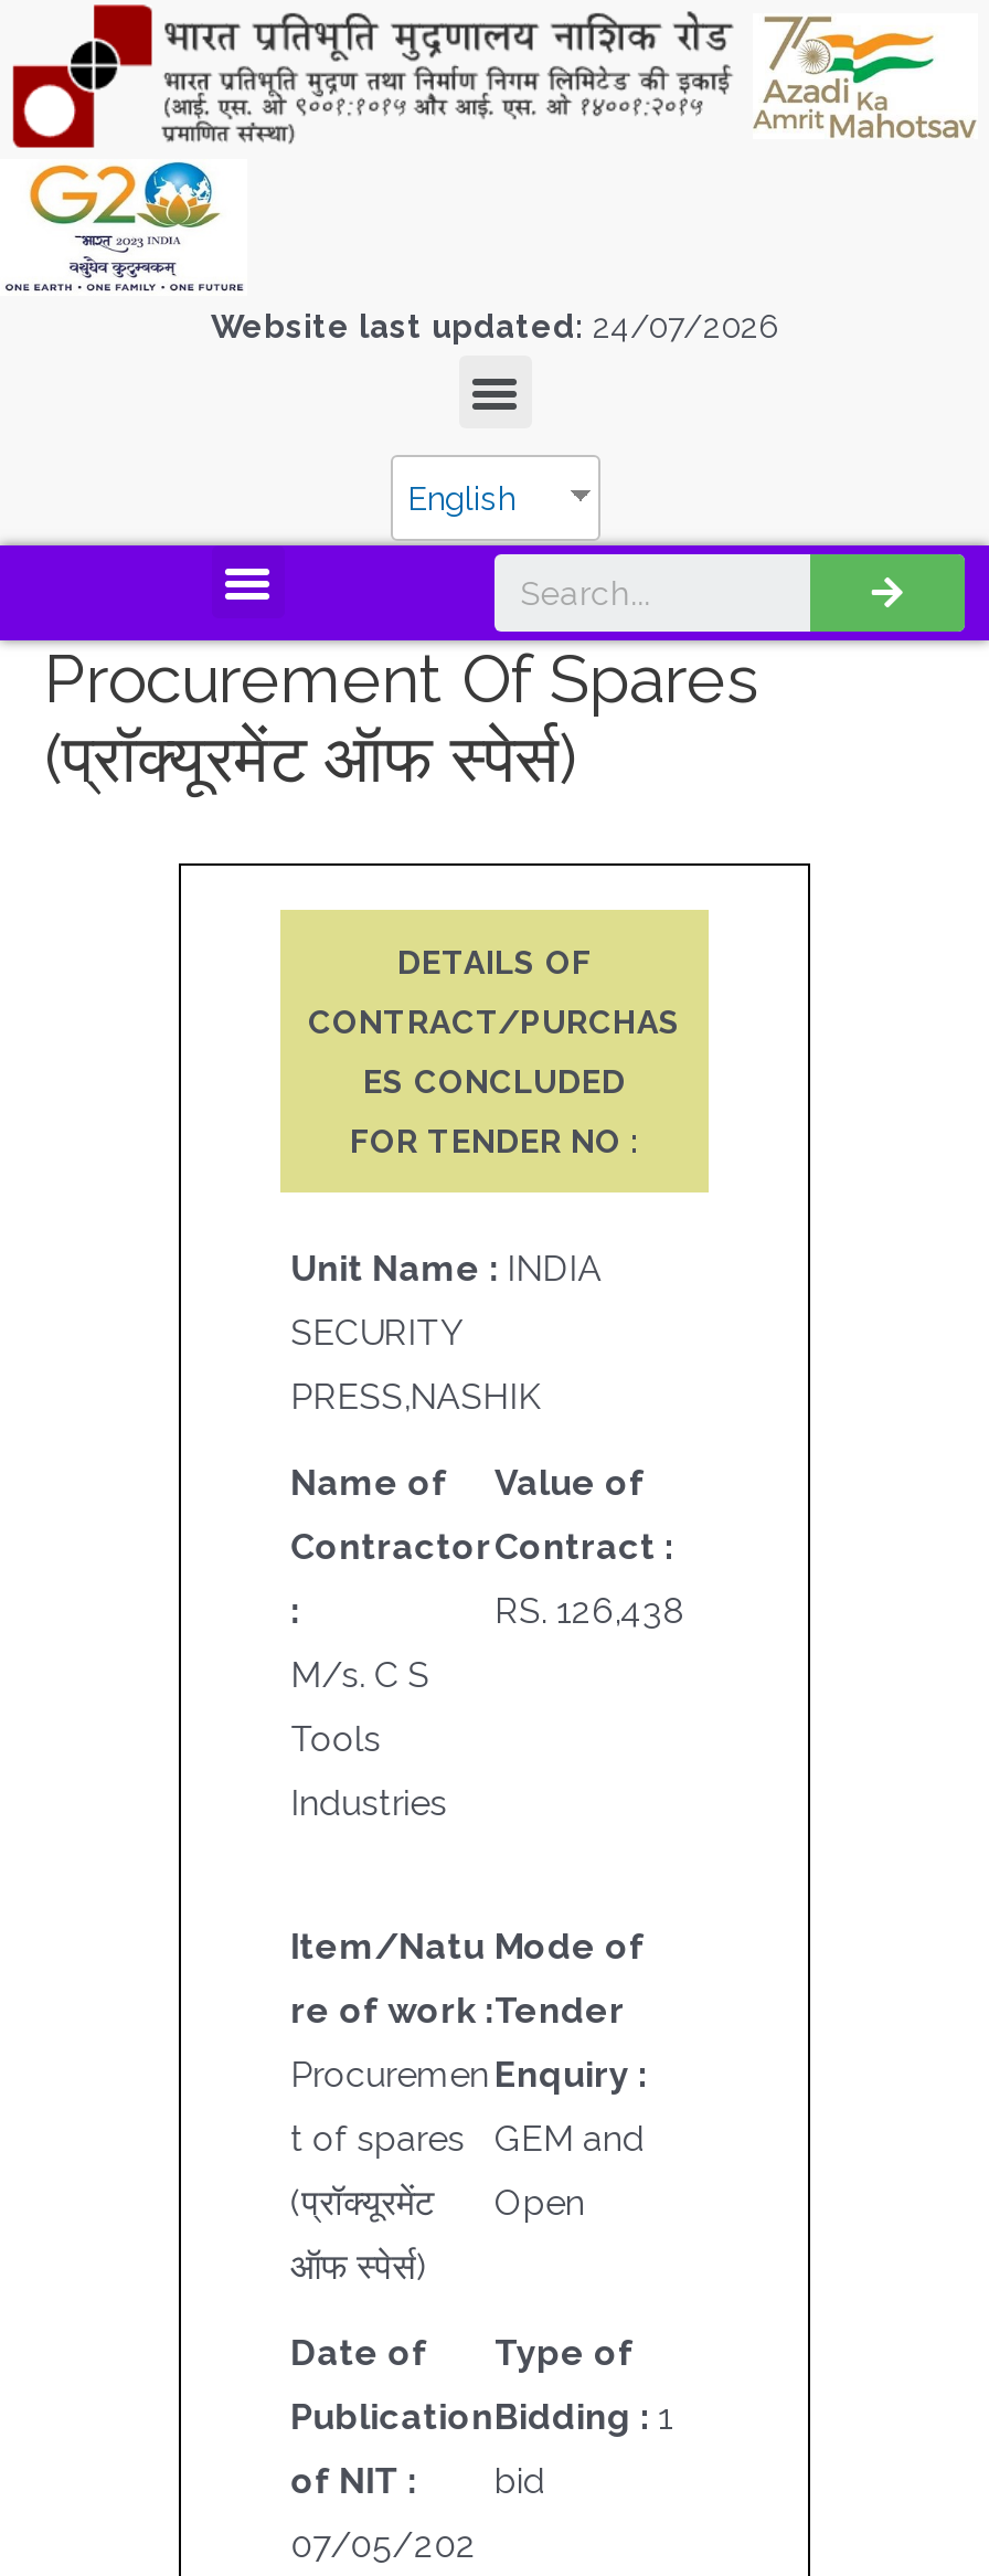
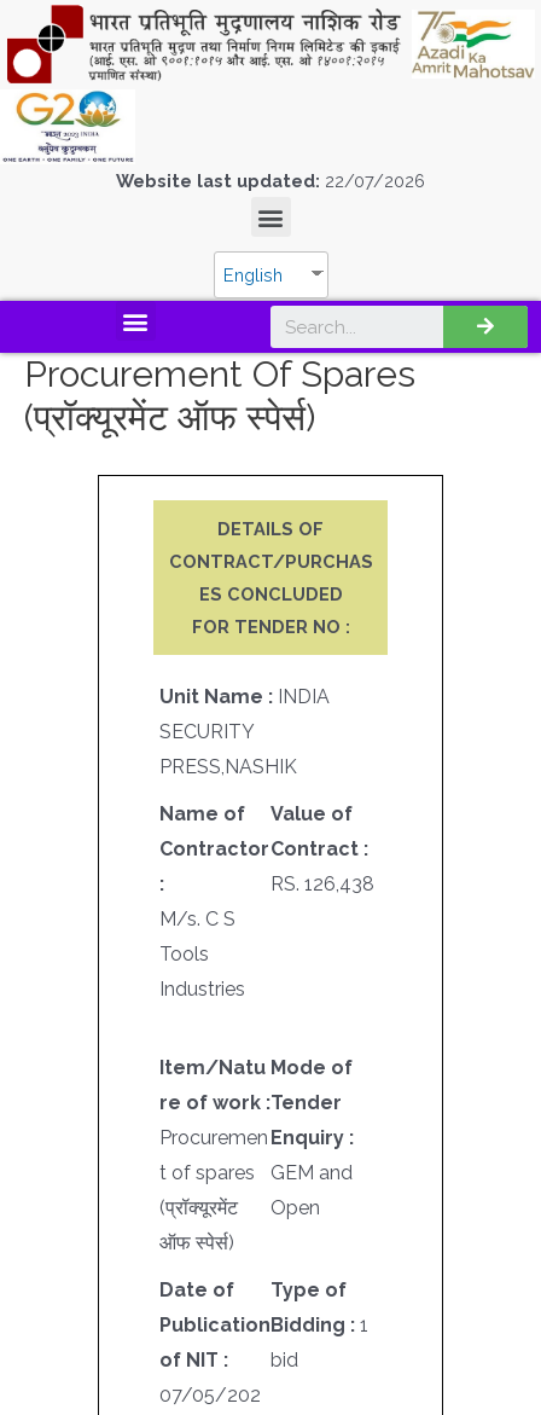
- Website last updated: 24/07/2026
+ Website last updated: 22/07/2026
